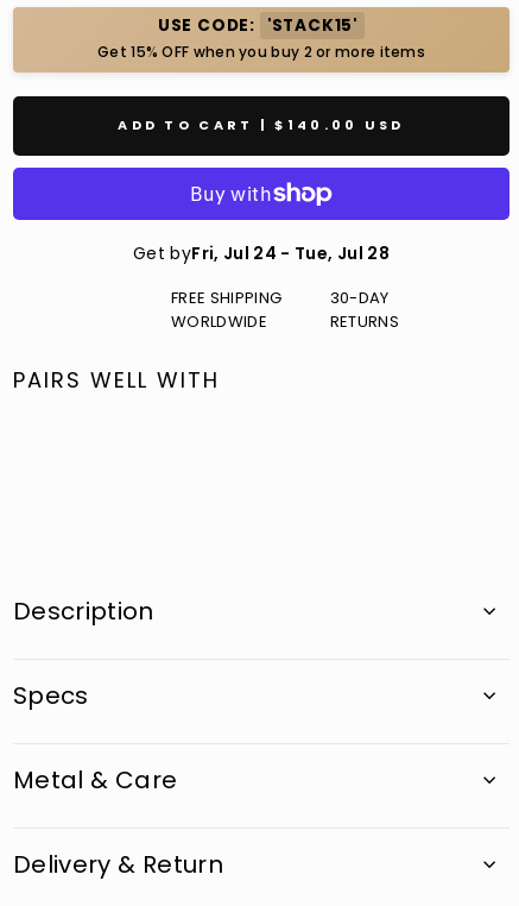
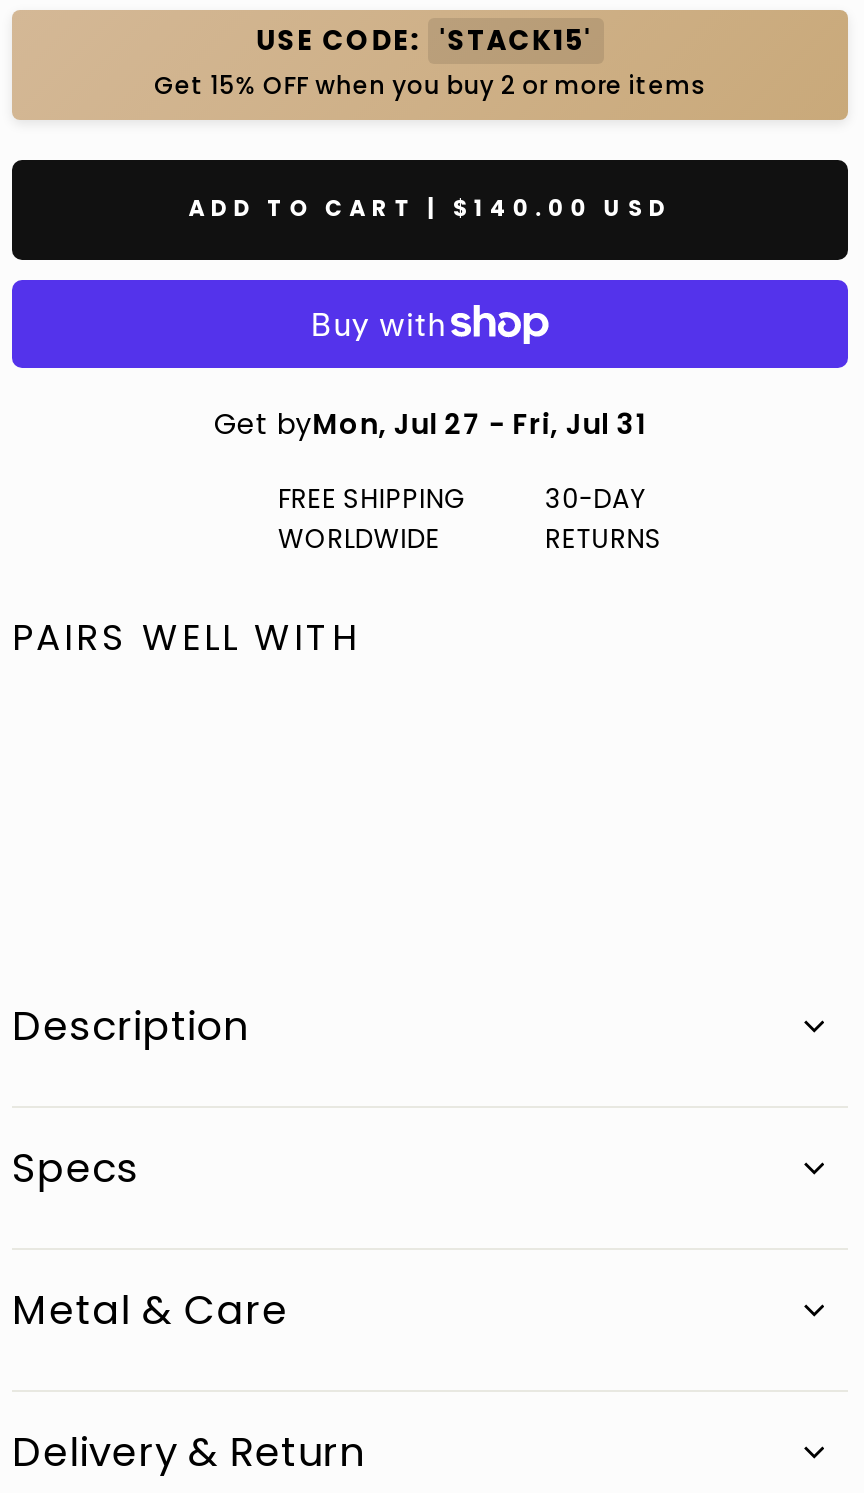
- Get byFri, Jul 24 - Tue, Jul 28
+ Get byMon, Jul 27 - Fri, Jul 31
